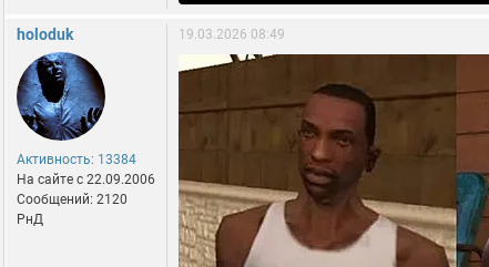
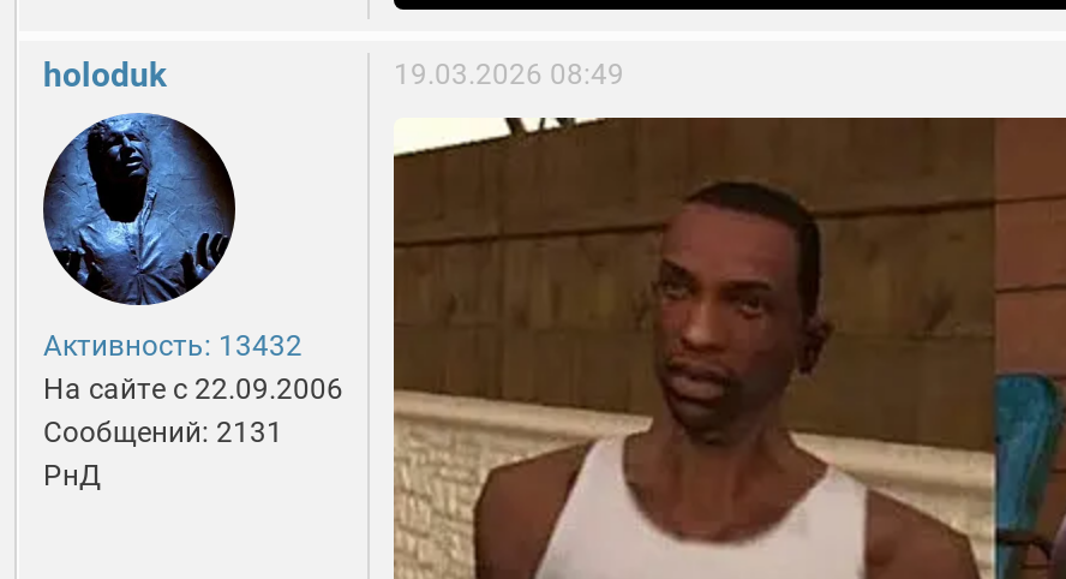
- Активность: 13384
+ Активность: 13432

- Сообщений: 2120
+ Сообщений: 2131
